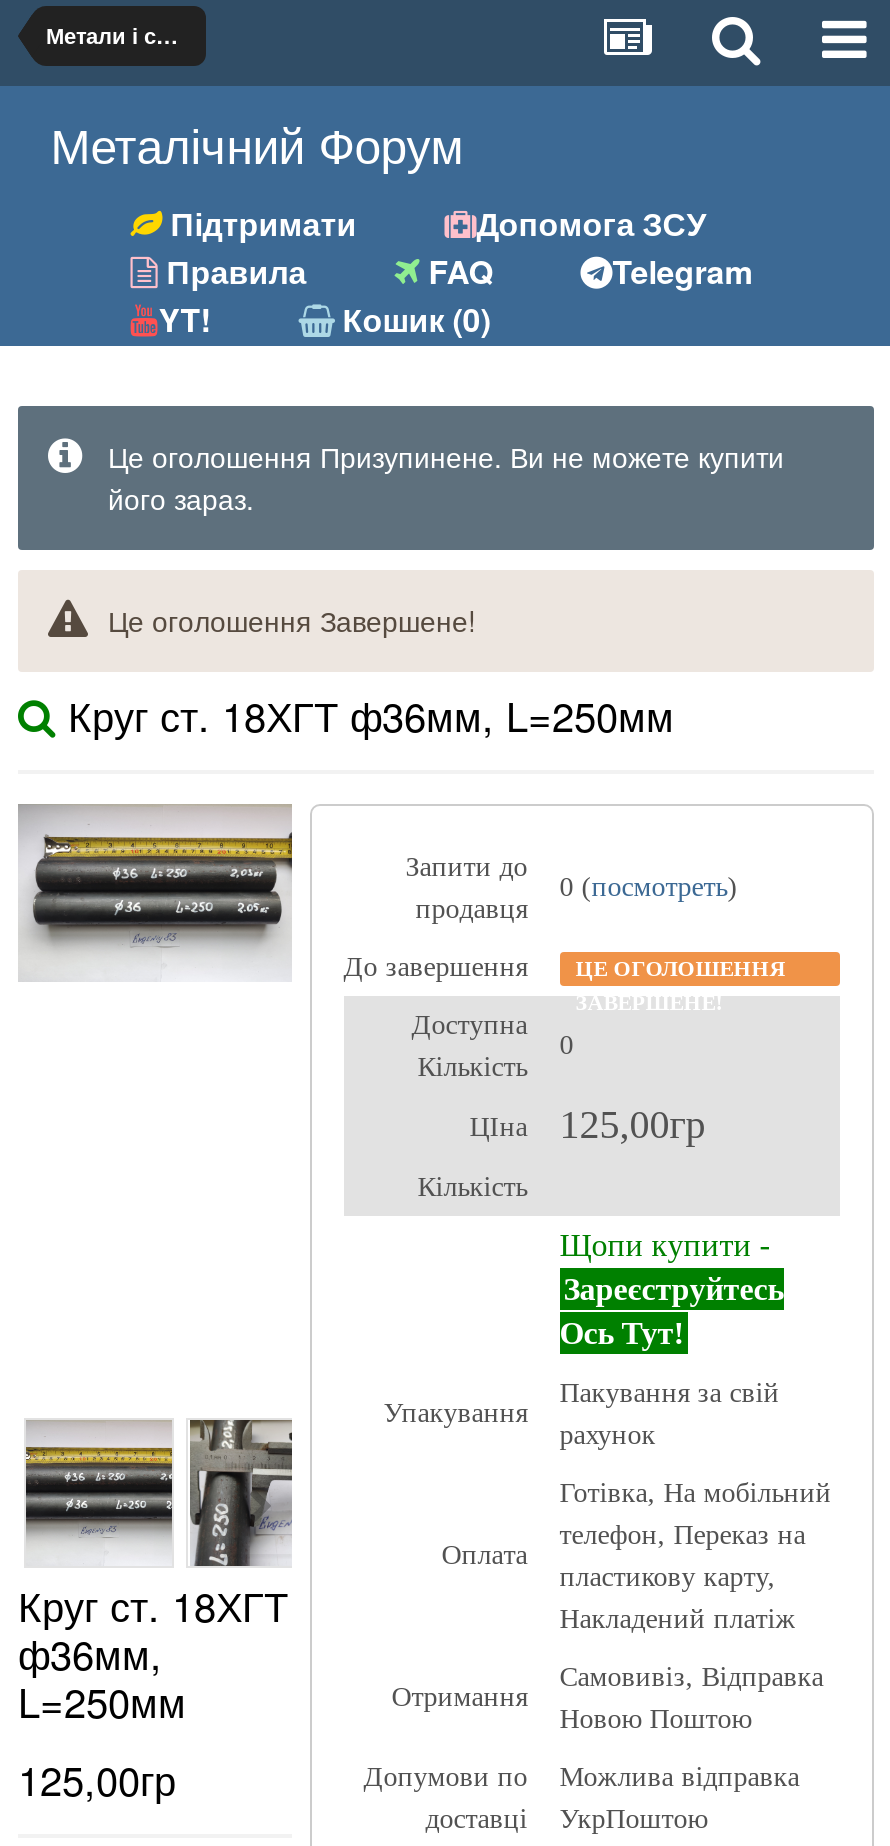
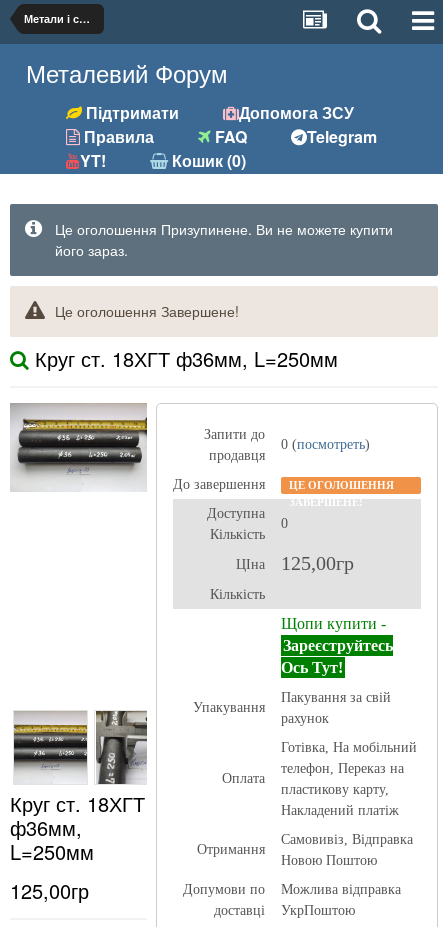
- Металічний Форум
+ Металевий Форум
